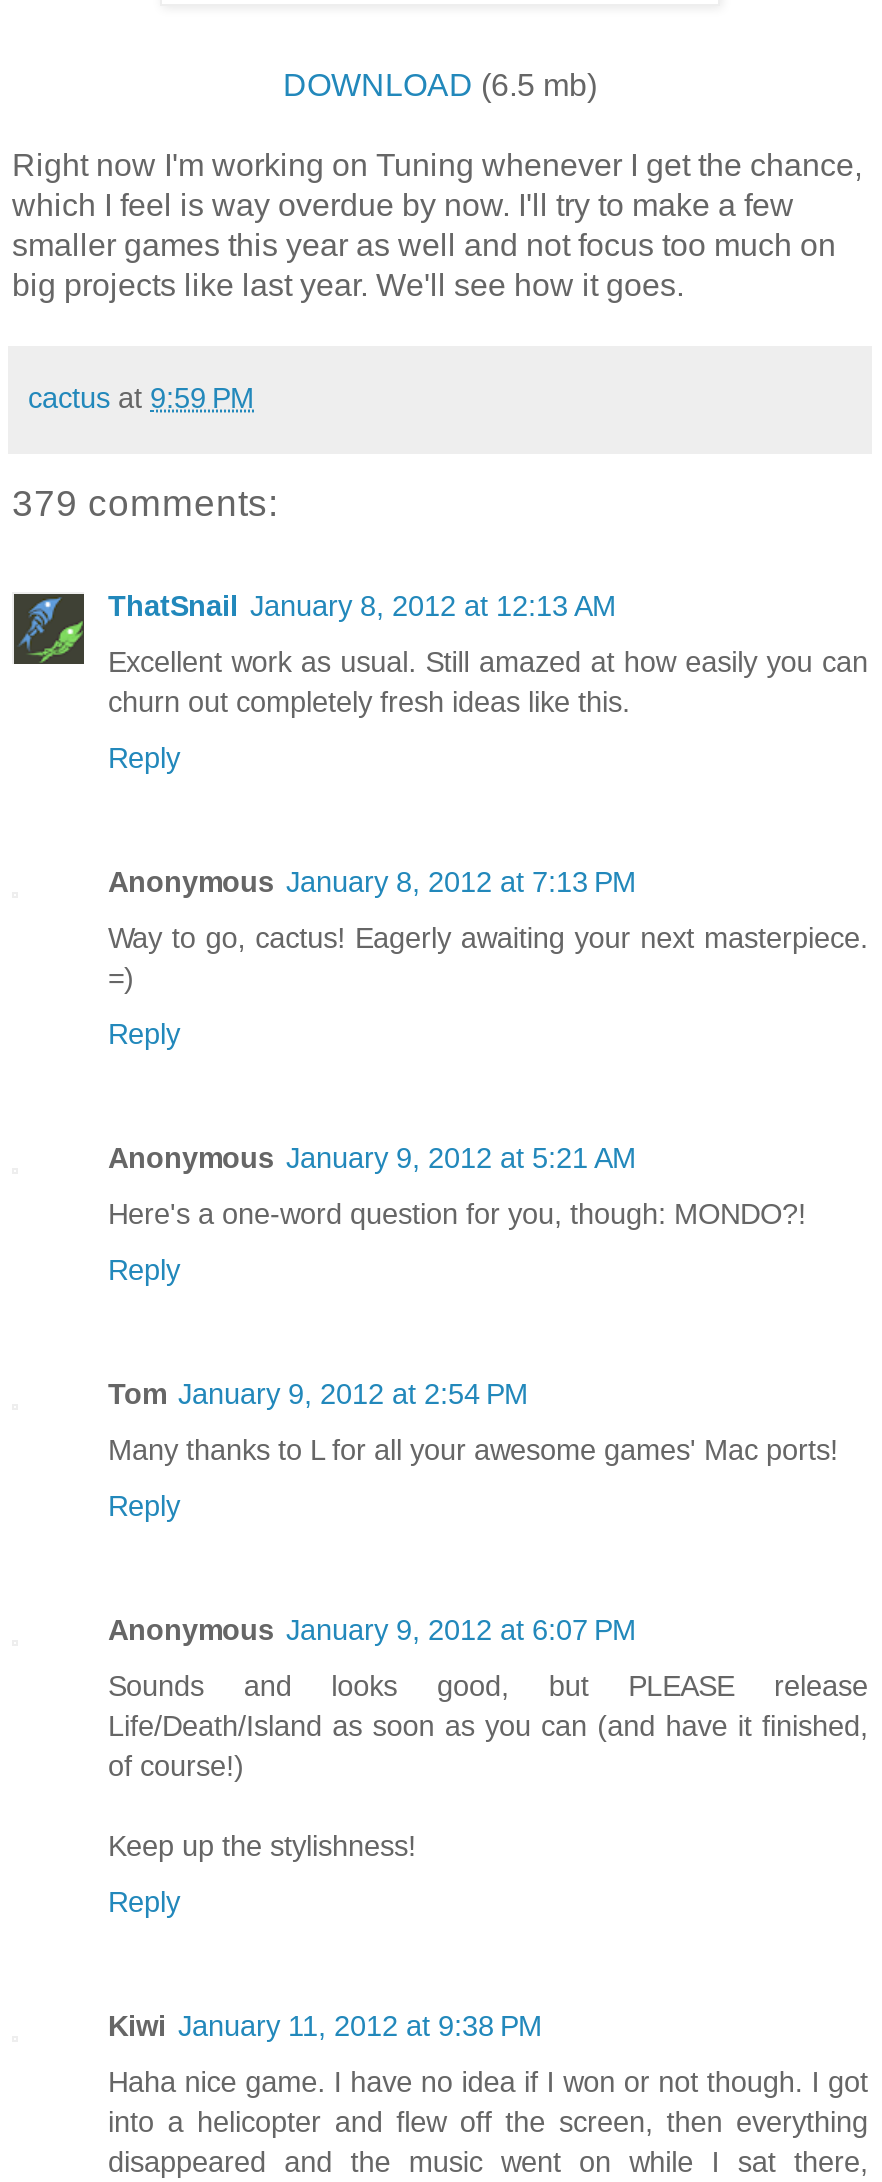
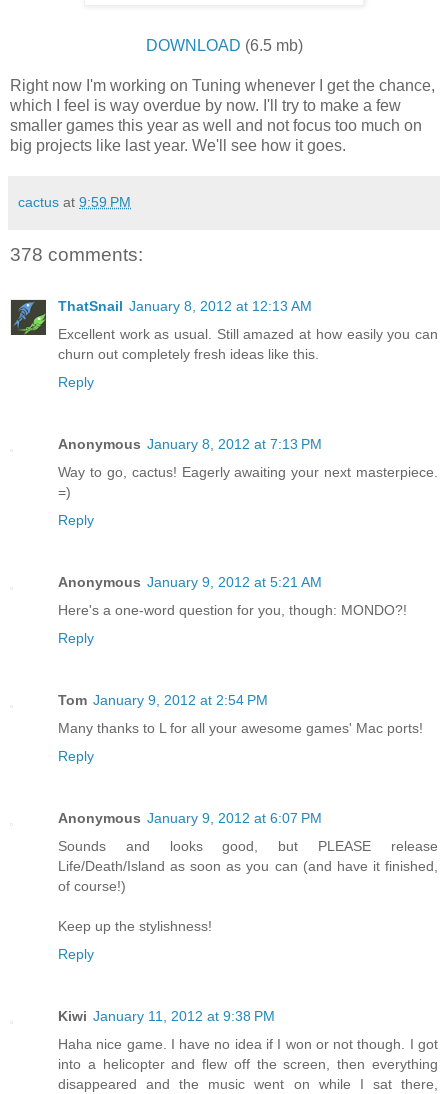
- 379 comments:
+ 378 comments:
